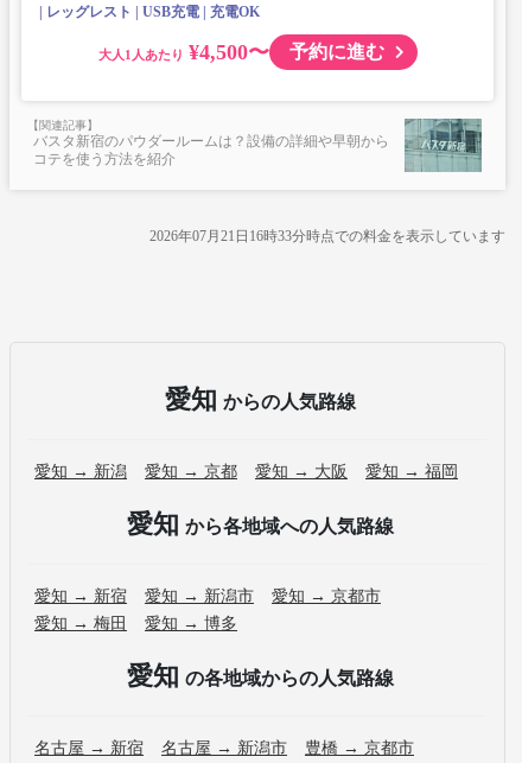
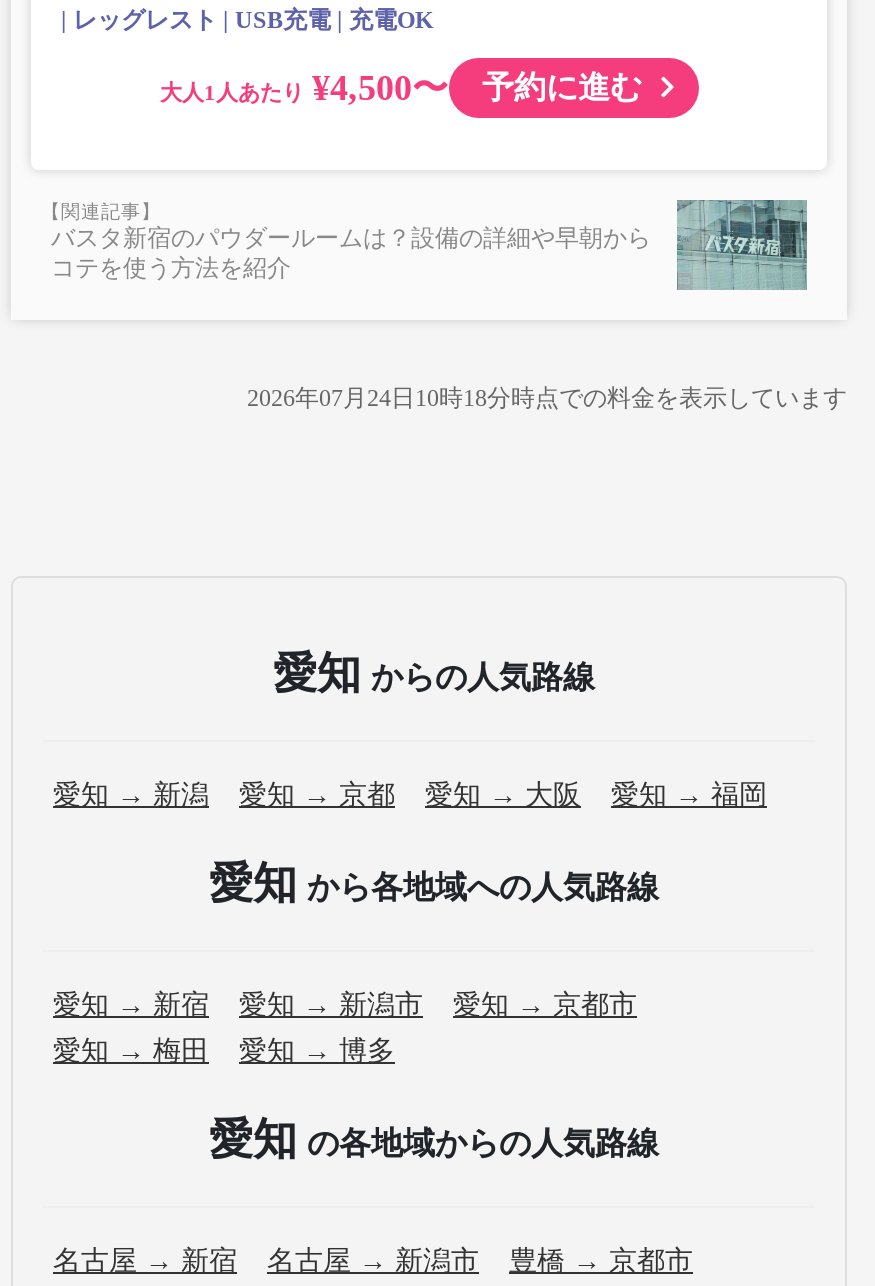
- 2026年07月21日16時33分時点での料金を表示しています
+ 2026年07月24日10時18分時点での料金を表示しています
